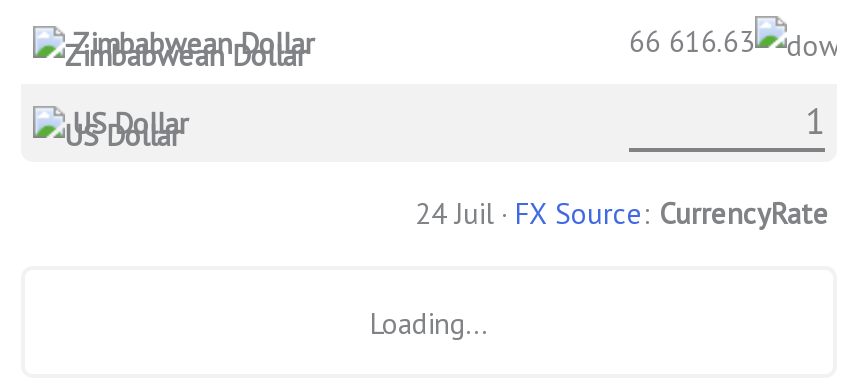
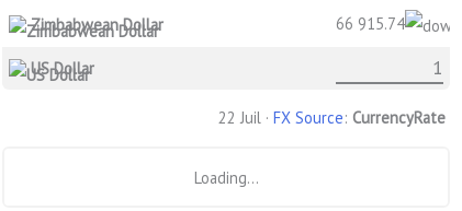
- 66 616.63
+ 66 915.74

- 24 Juil · FX Source: CurrencyRate
+ 22 Juil · FX Source: CurrencyRate
